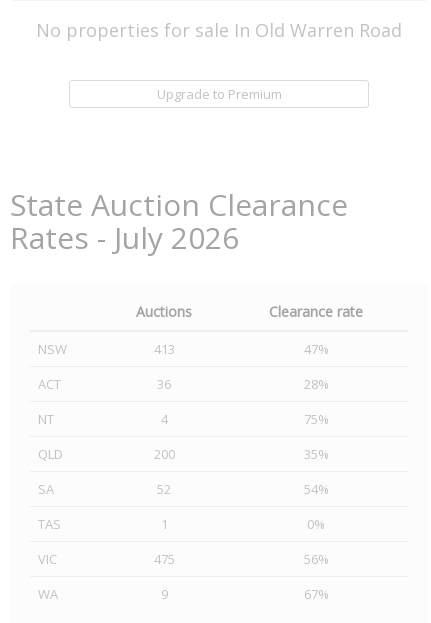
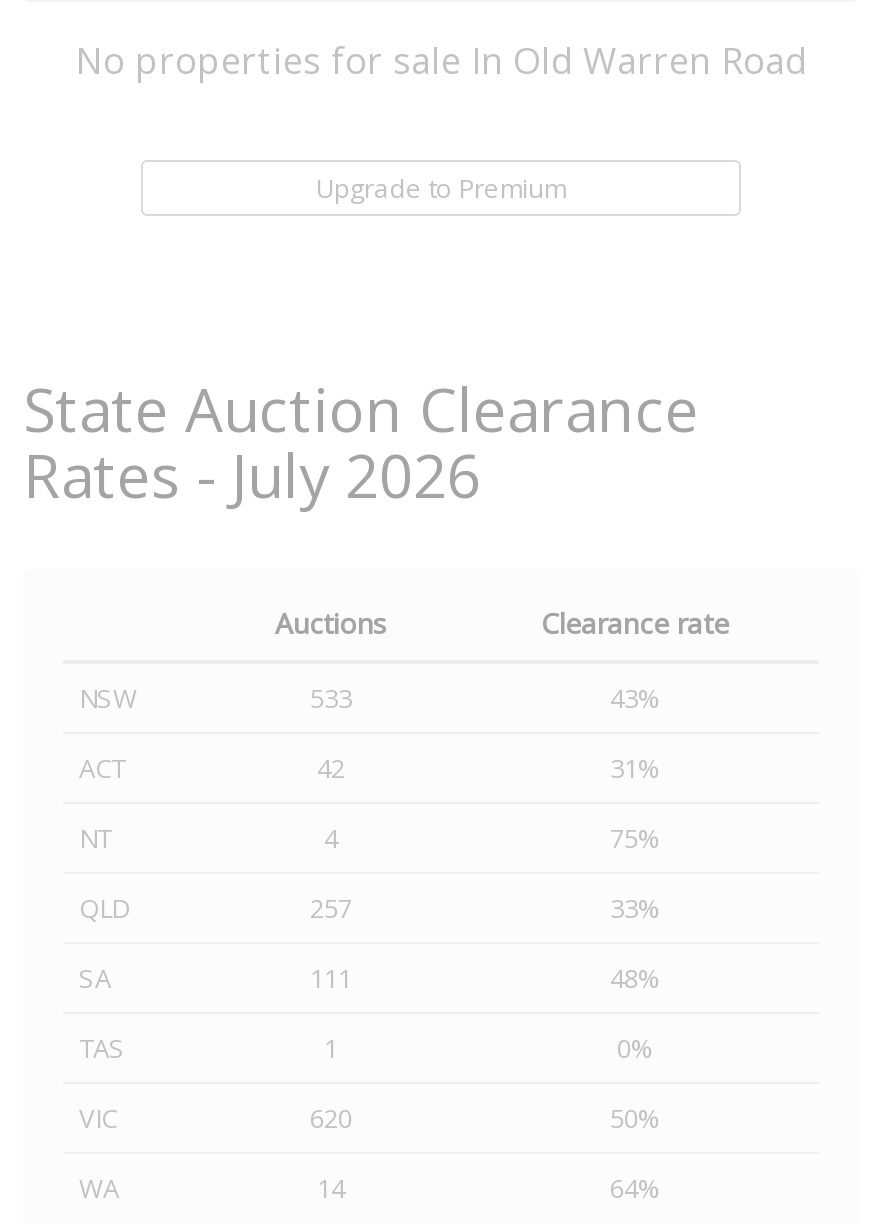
- 413
+ 533

- 47%
+ 43%

- 36
+ 42

- 28%
+ 31%

- 200
+ 257

- 35%
+ 33%

- 52
+ 111

- 54%
+ 48%

- 475
+ 620

- 56%
+ 50%

- 9
+ 14

- 67%
+ 64%
